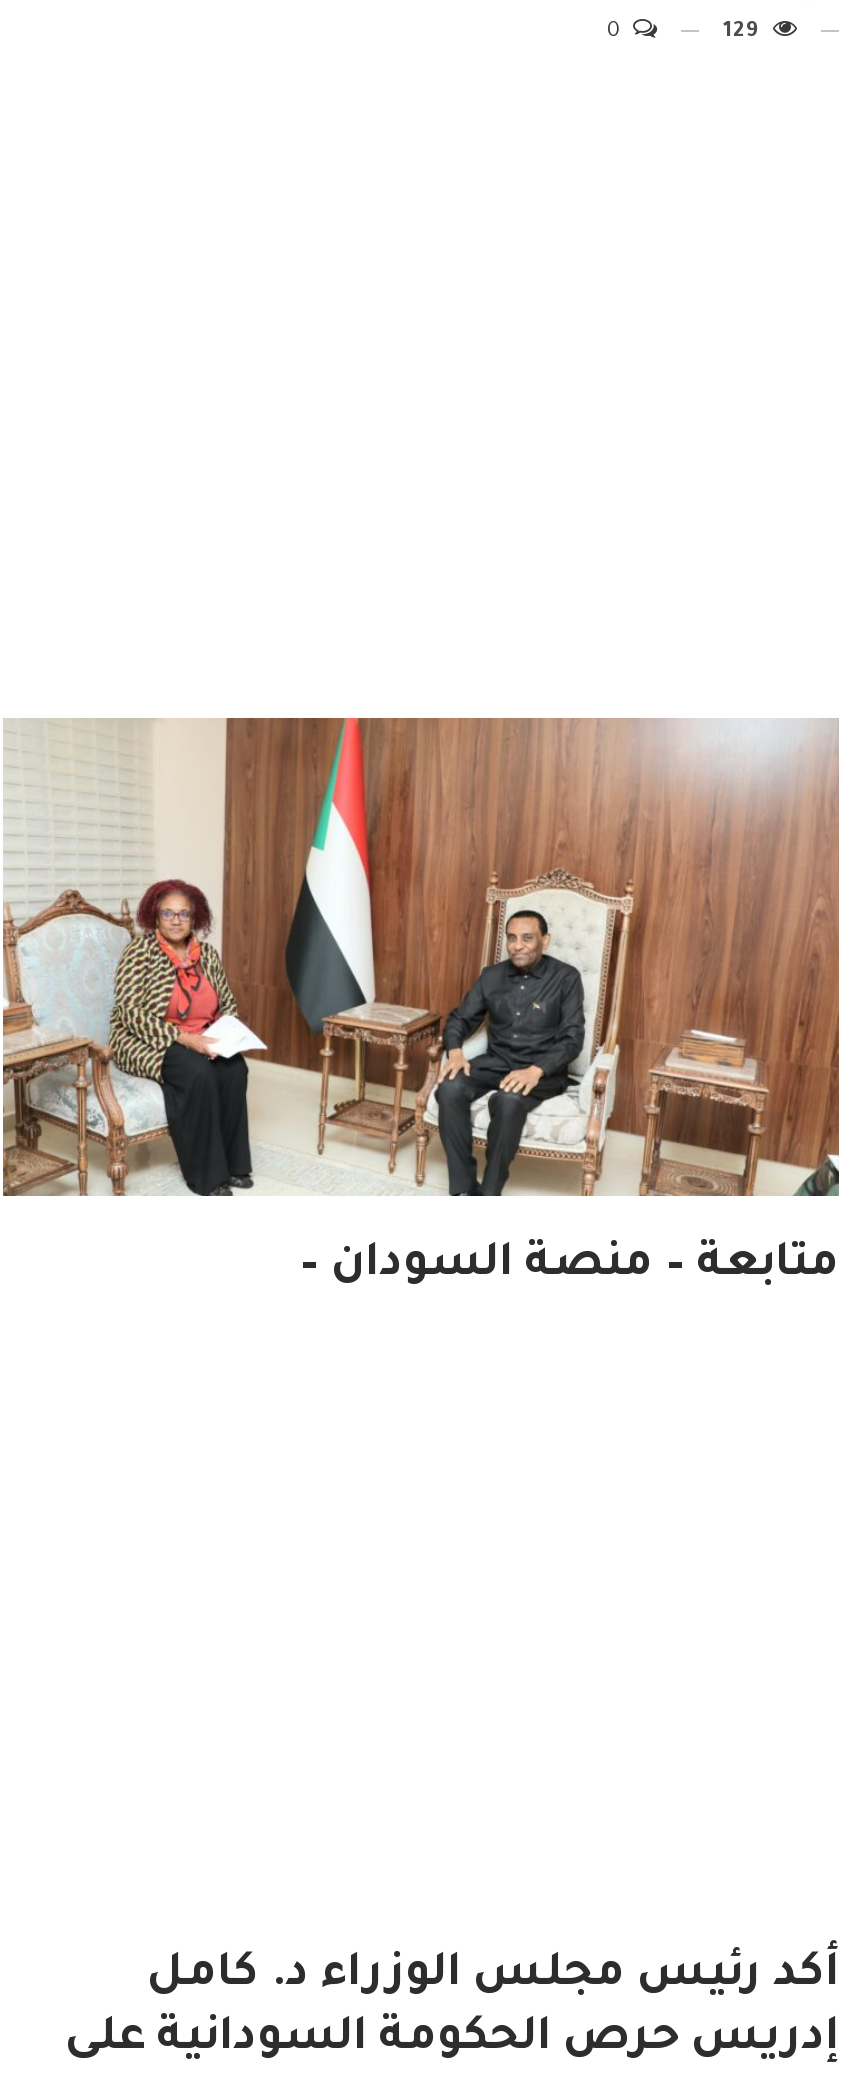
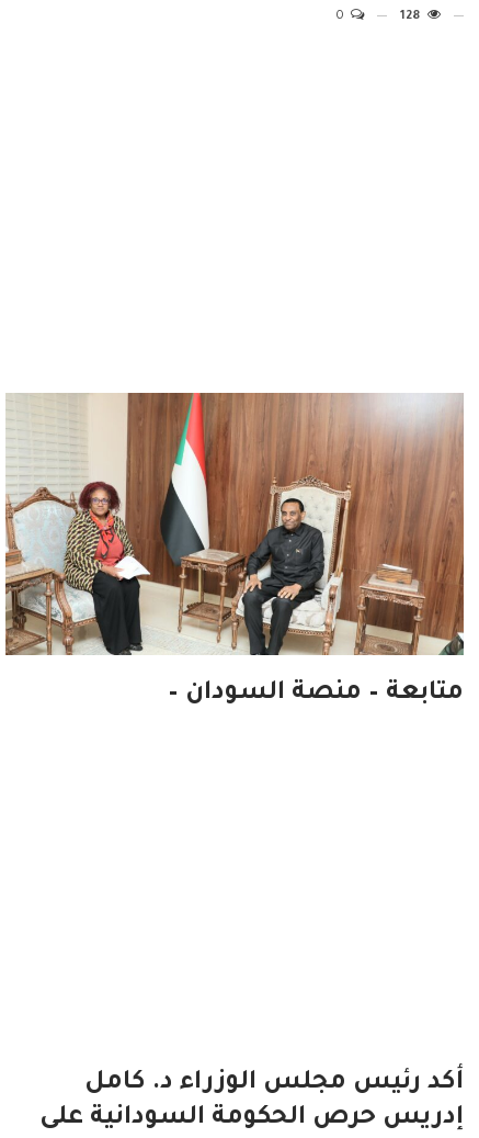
- 129
+ 128
